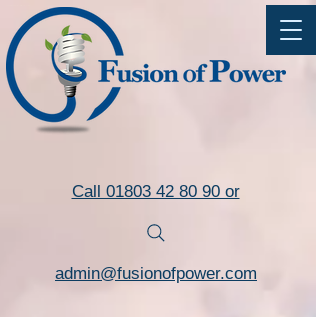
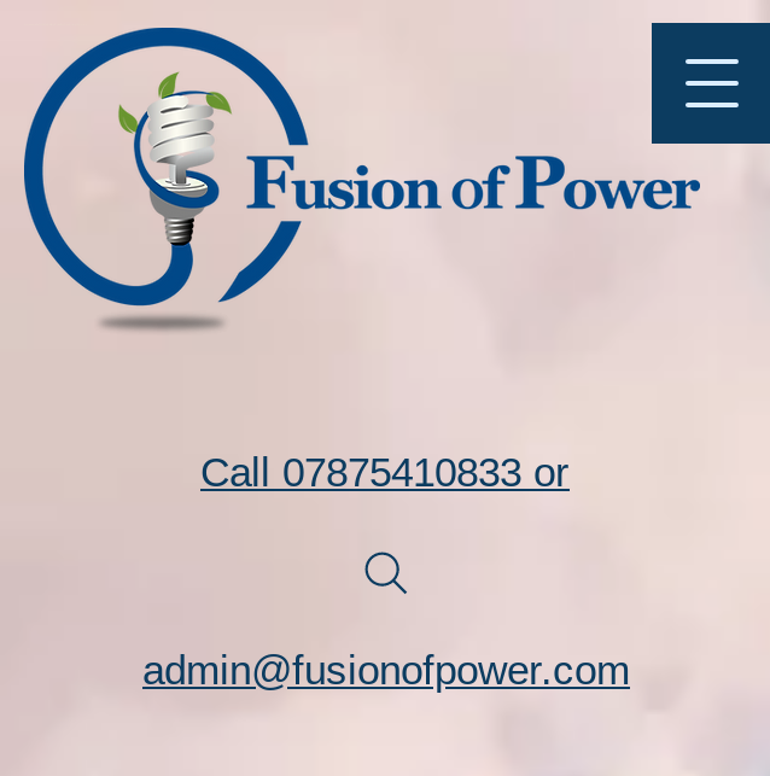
- Call 01803 42 80 90 or
+ Call 07875410833 or
